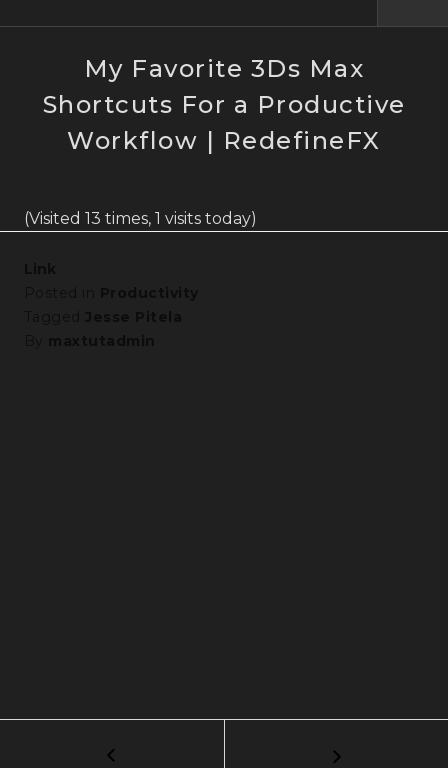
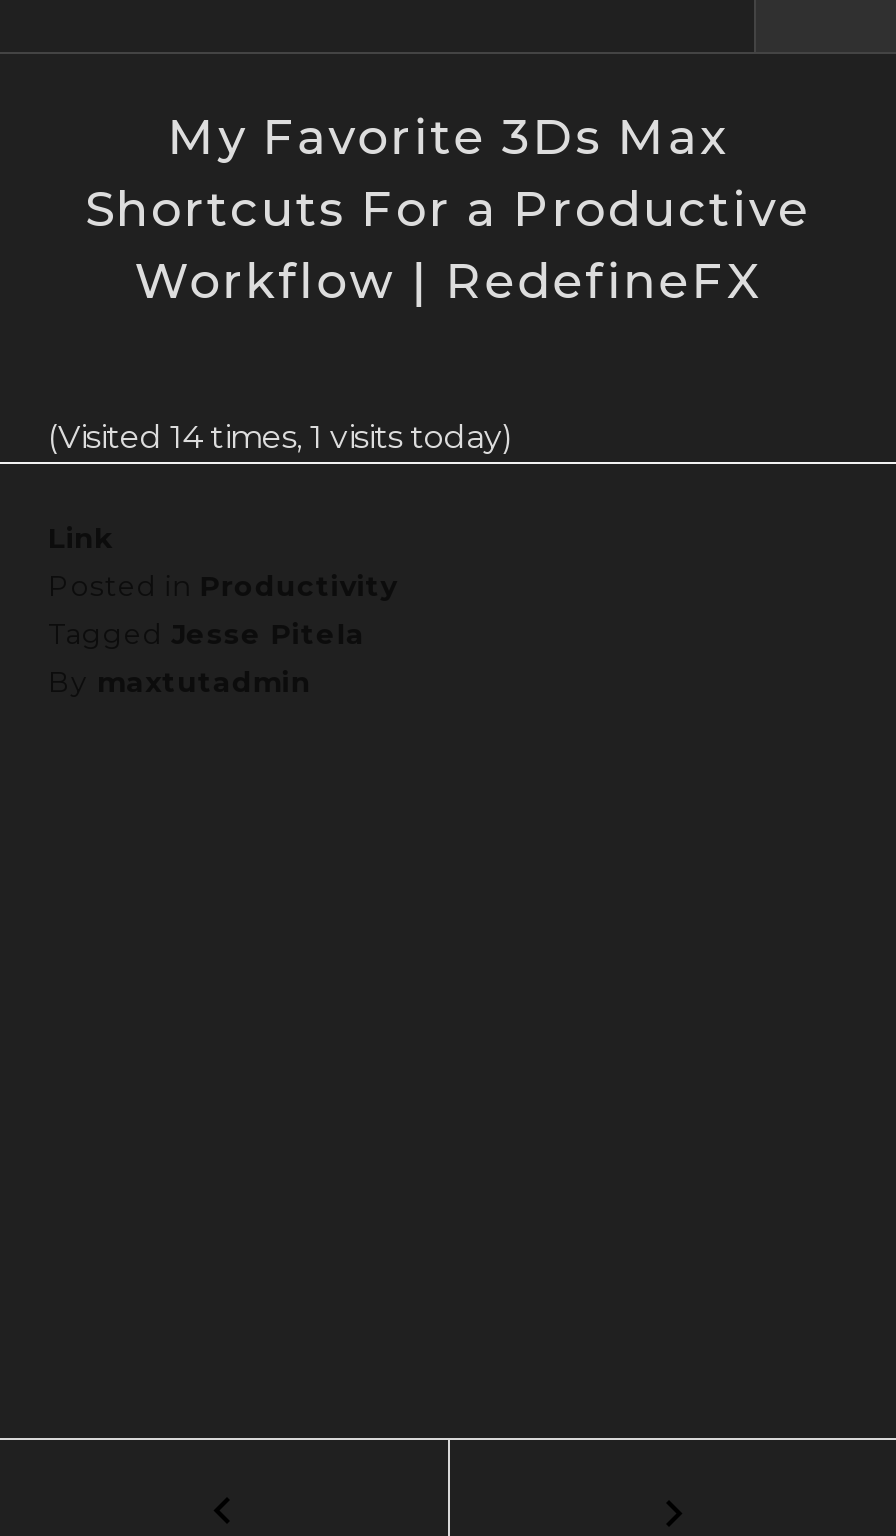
- (Visited 13 times, 1 visits today)
+ (Visited 14 times, 1 visits today)
